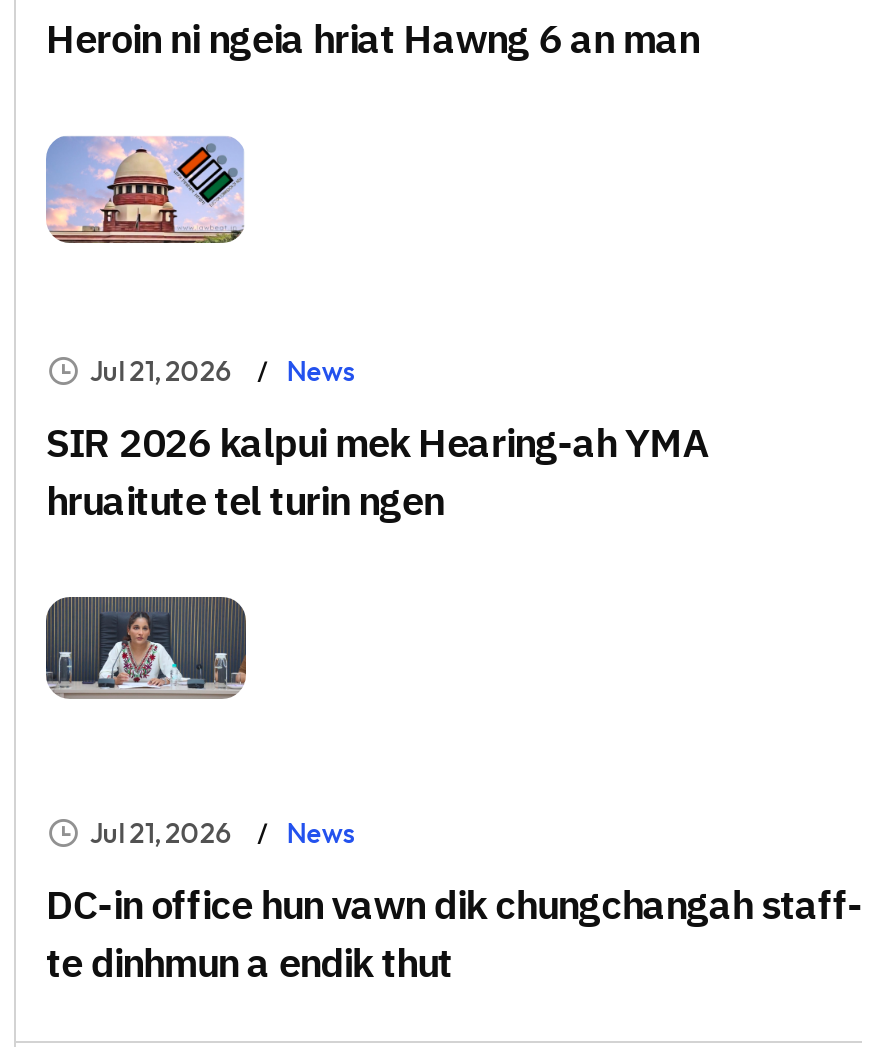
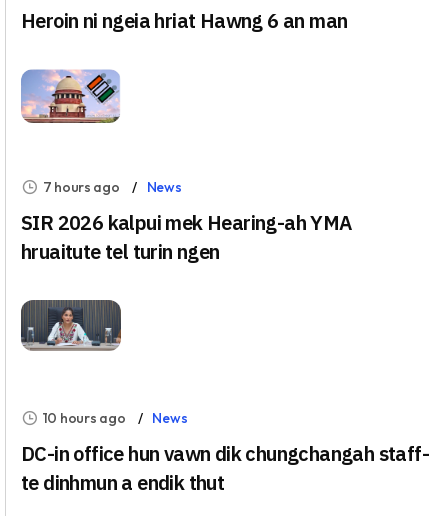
- Jul 21, 2026 News
+ 7 hours ago News

- Jul 21, 2026 News
+ 10 hours ago News
